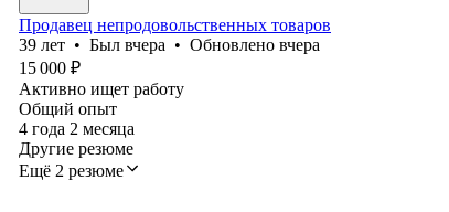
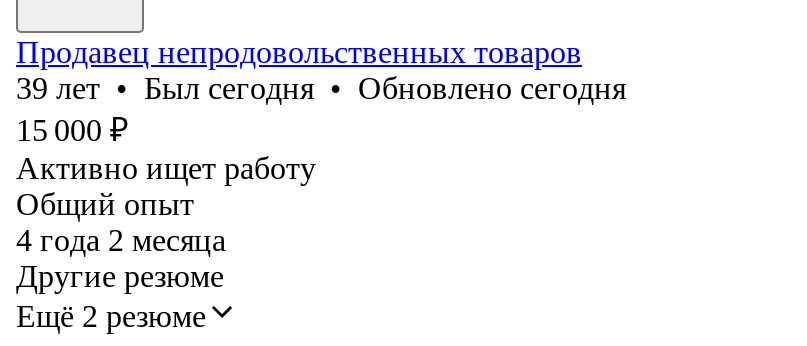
- 39 лет • Был вчера • Обновлено вчера
+ 39 лет • Был сегодня • Обновлено сегодня
